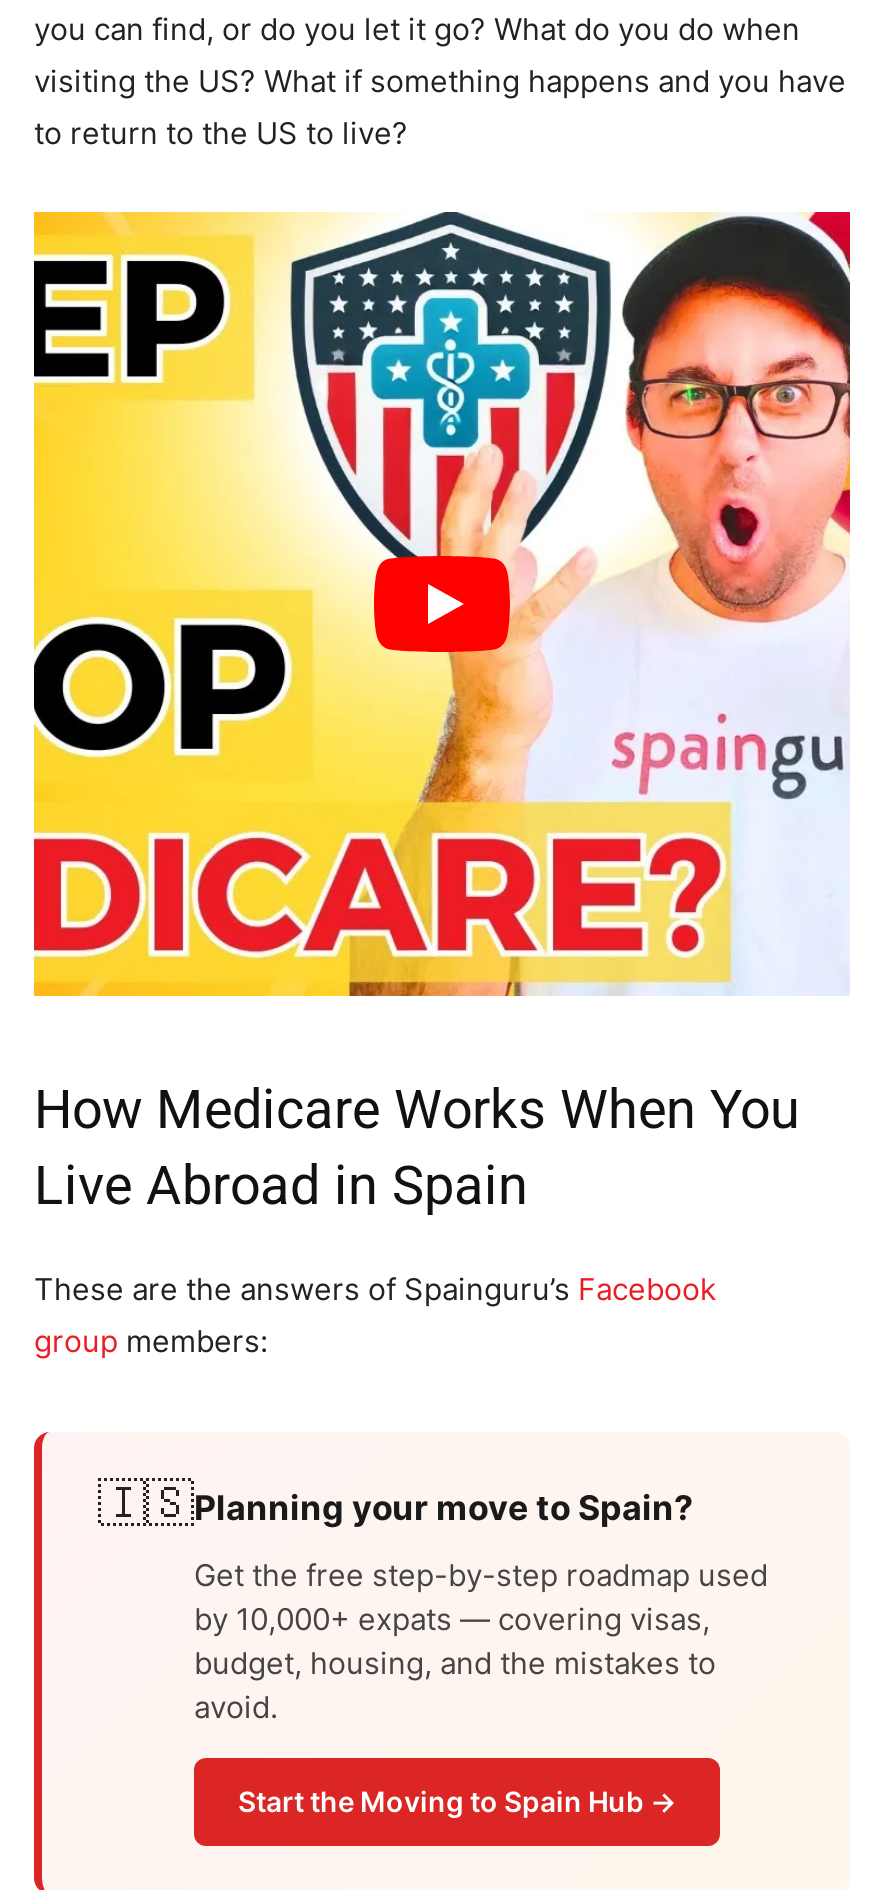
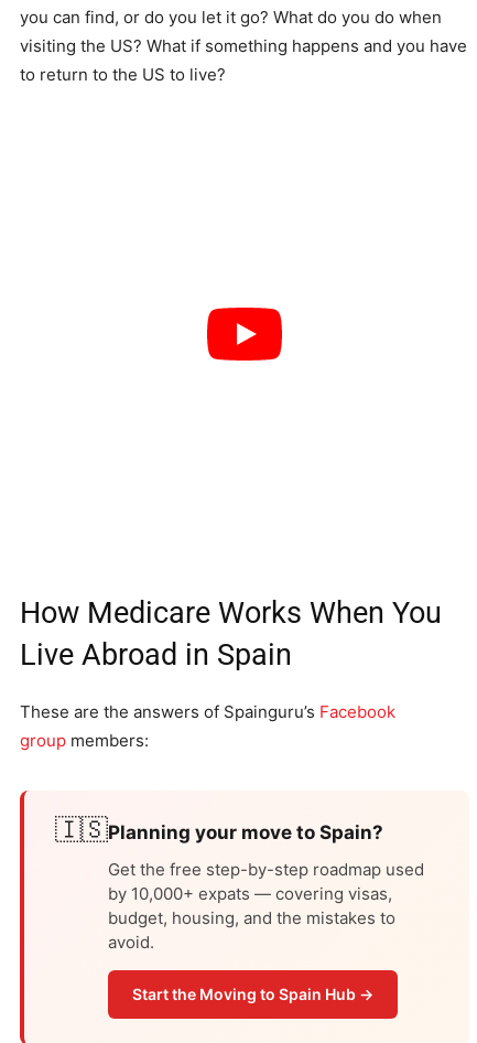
- [image]
